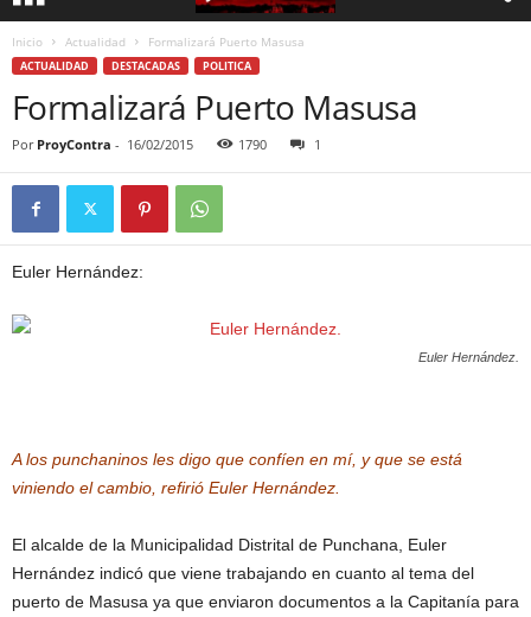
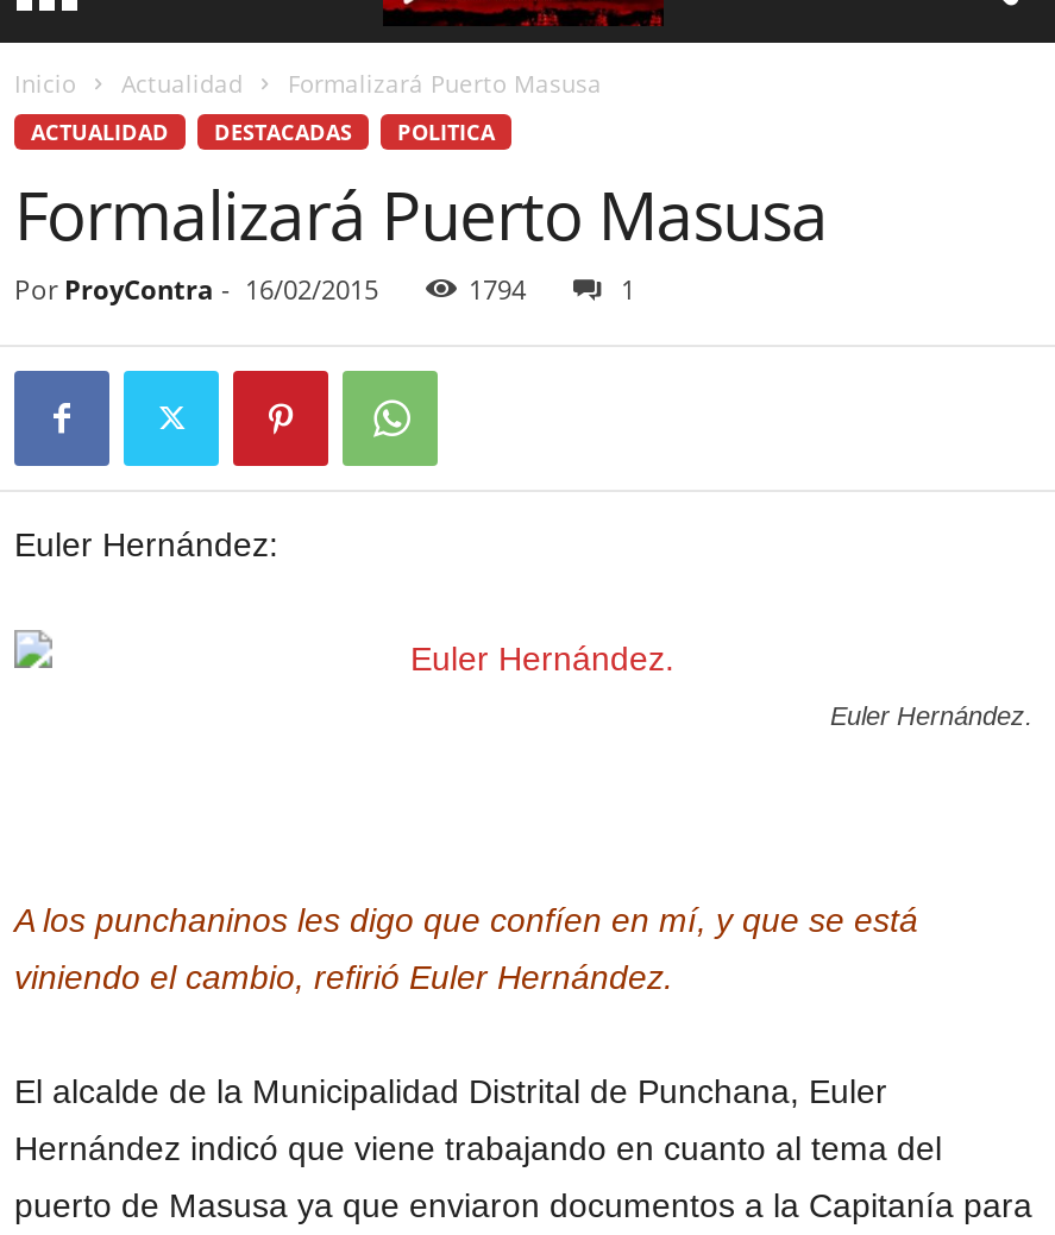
- 1790
+ 1794
